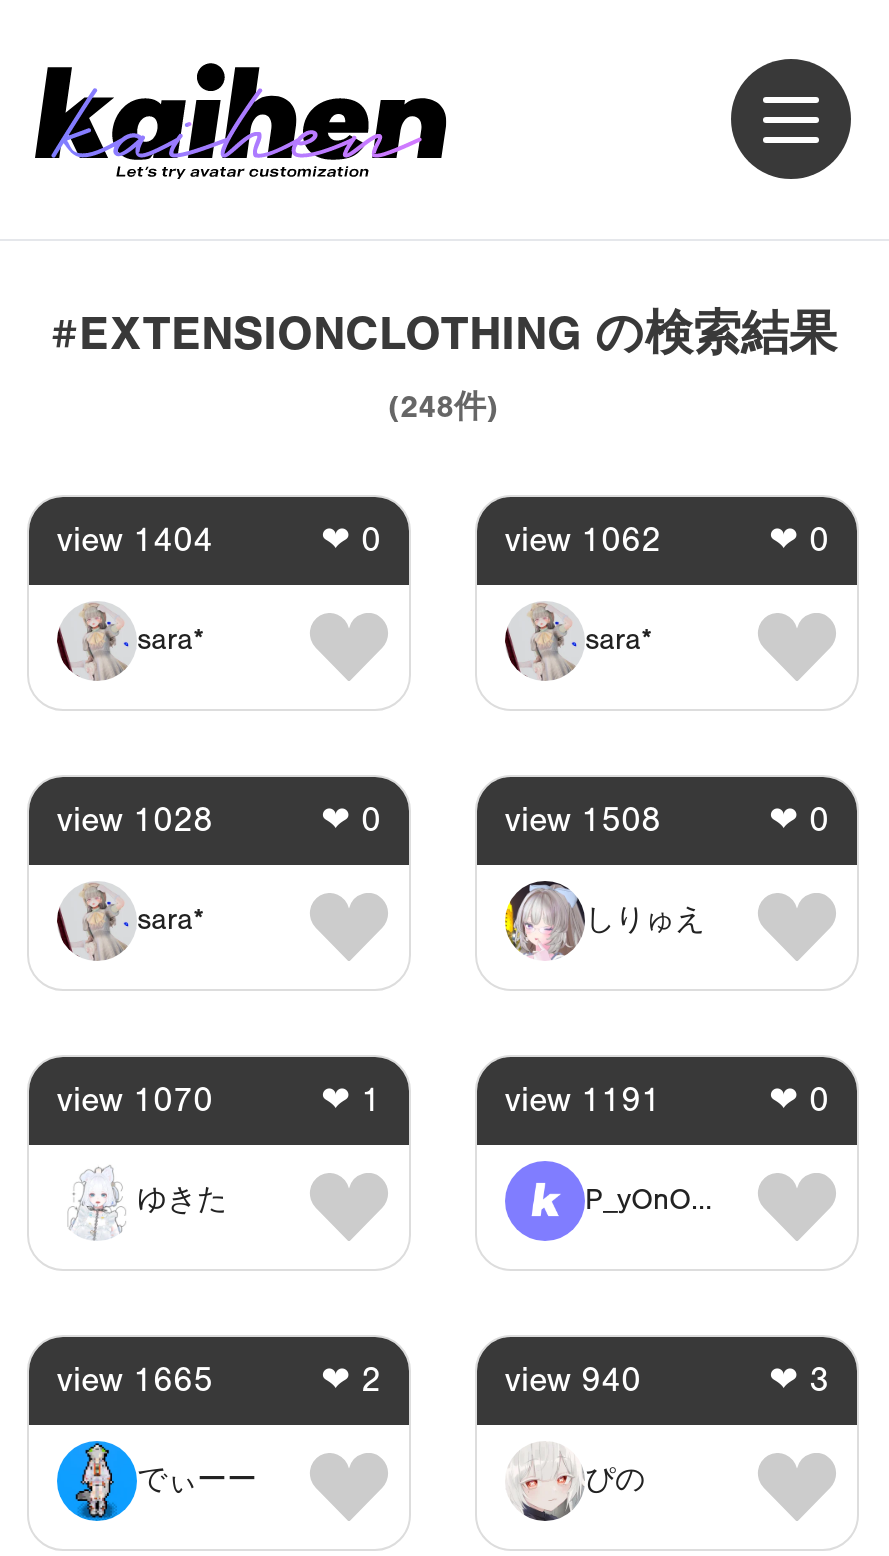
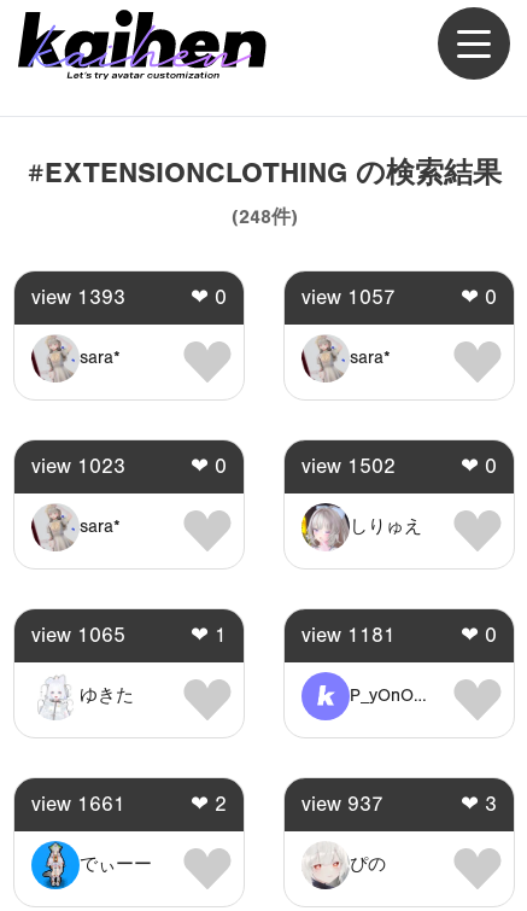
- view 1404
+ view 1393

- view 1062
+ view 1057

- view 1028
+ view 1023

- view 1508
+ view 1502

- view 1070
+ view 1065

- view 1191
+ view 1181

- view 1665
+ view 1661

- view 940
+ view 937
